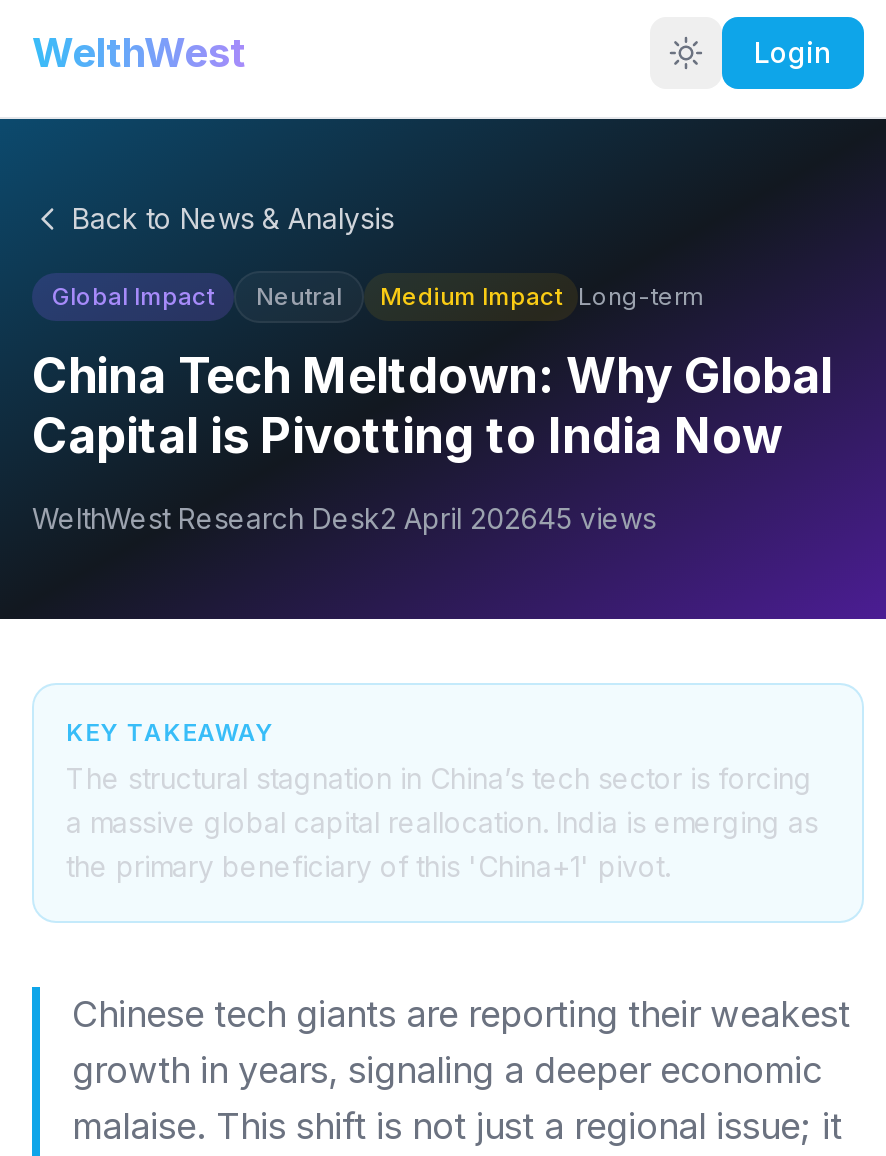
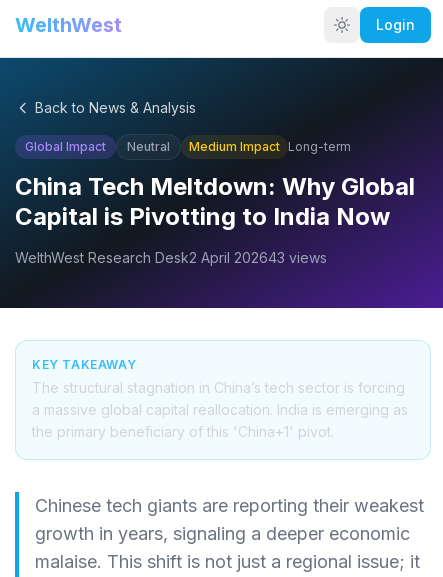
- WelthWest Research Desk2 April 202645 views
+ WelthWest Research Desk2 April 202643 views
